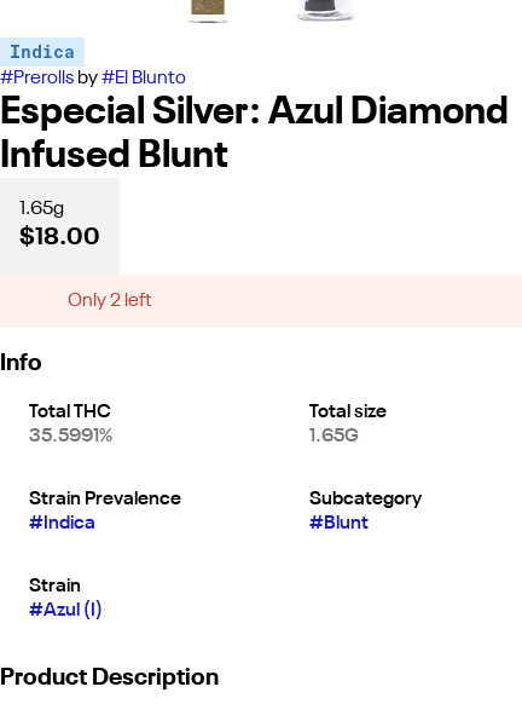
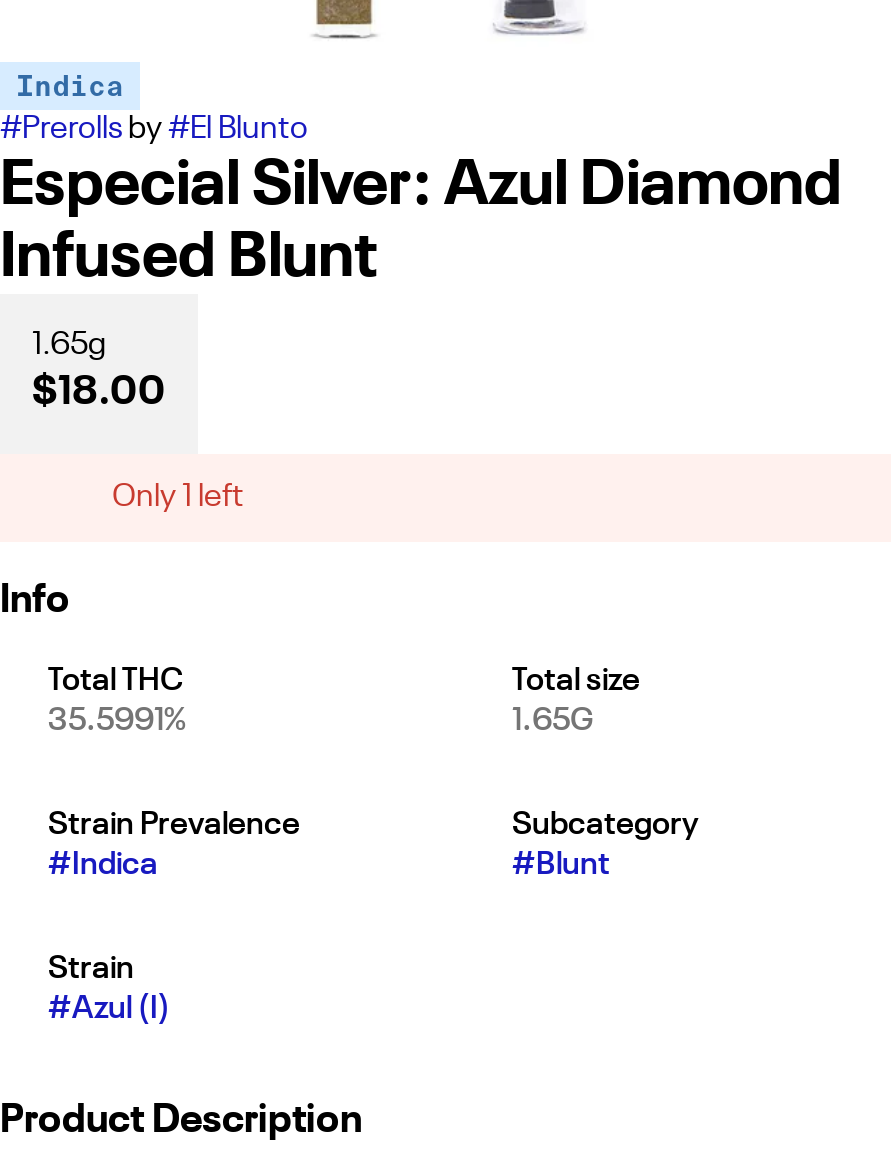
- Only 2 left
+ Only 1 left
